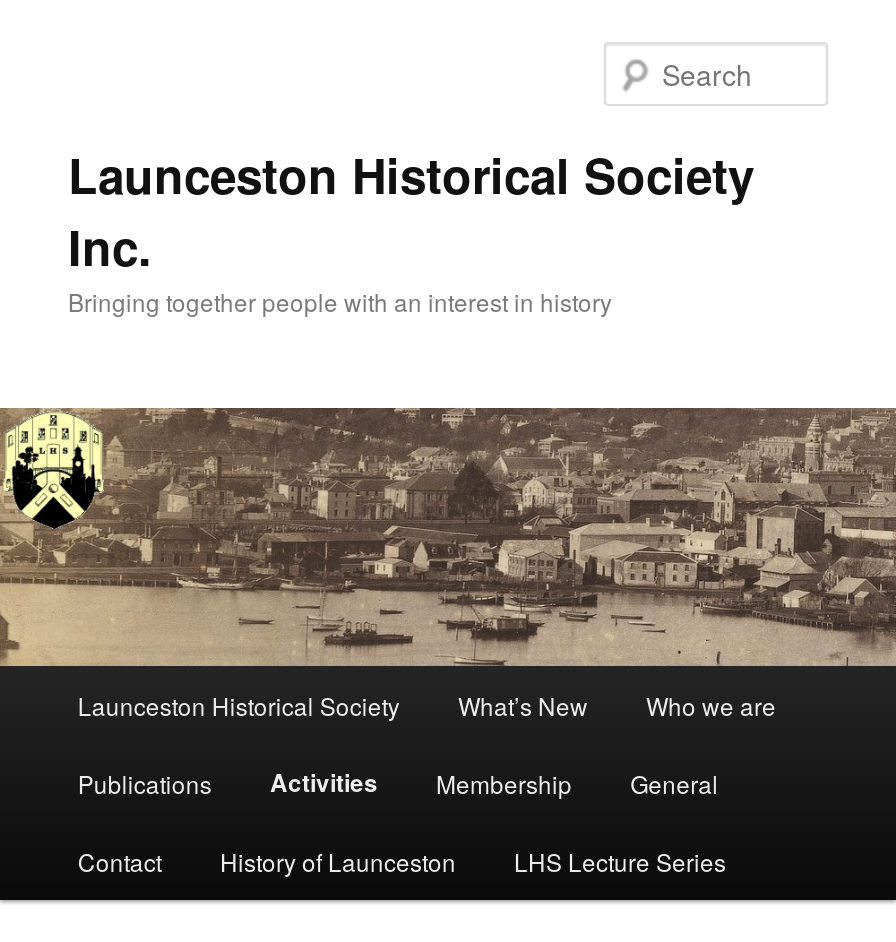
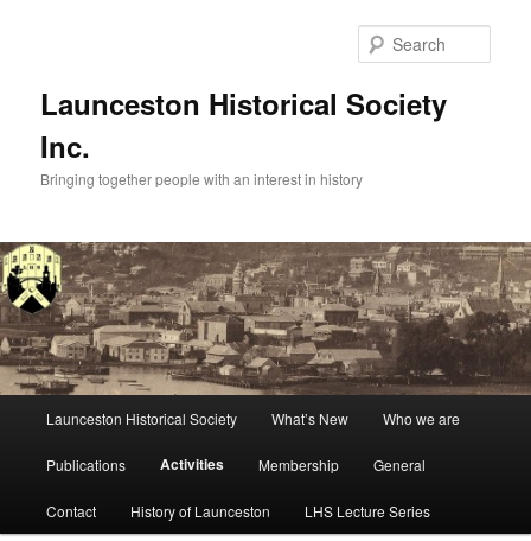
- [image]
+ [image]
